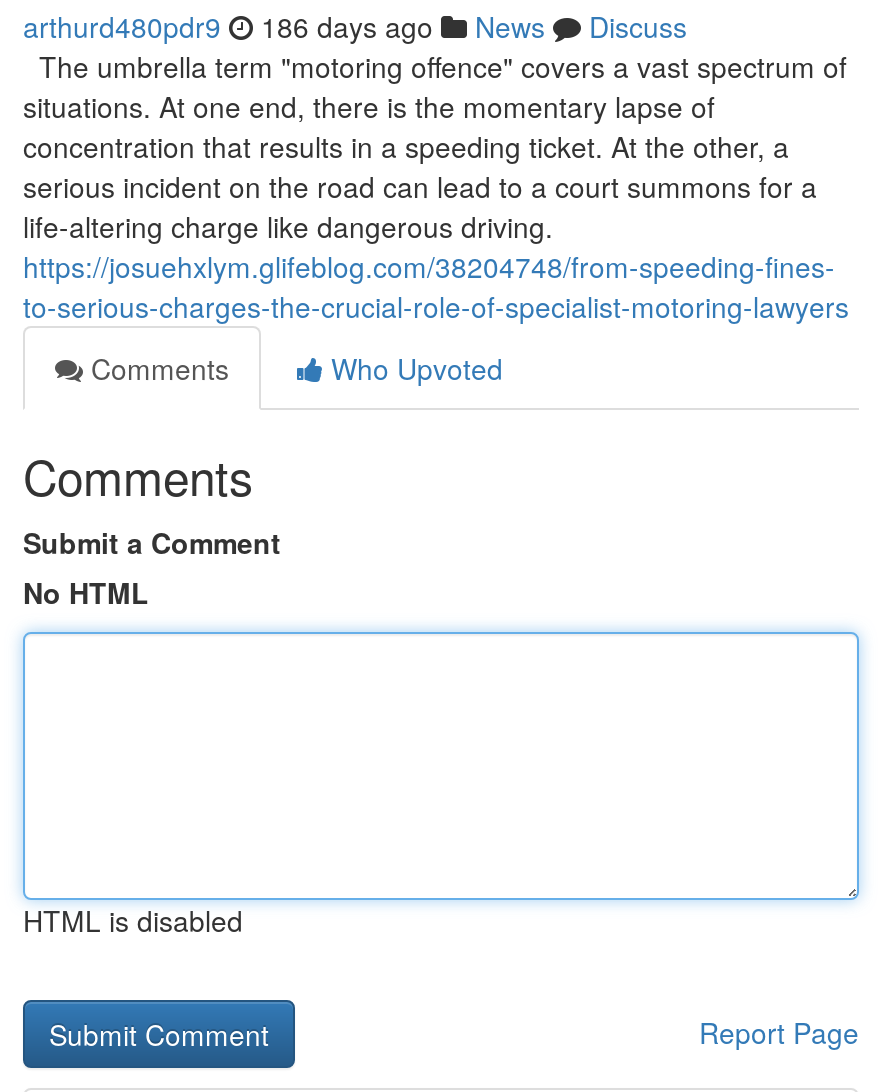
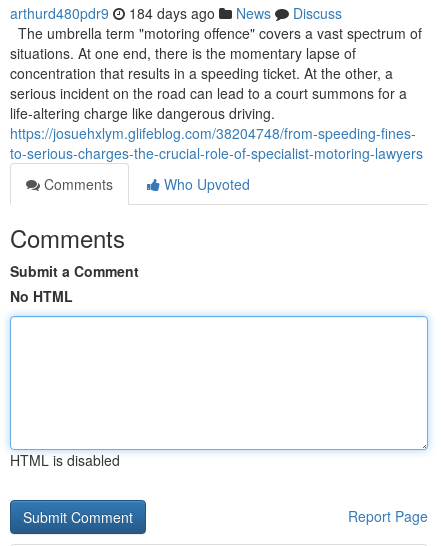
- arthurd480pdr9 186 days ago News Discuss
+ arthurd480pdr9 184 days ago News Discuss
